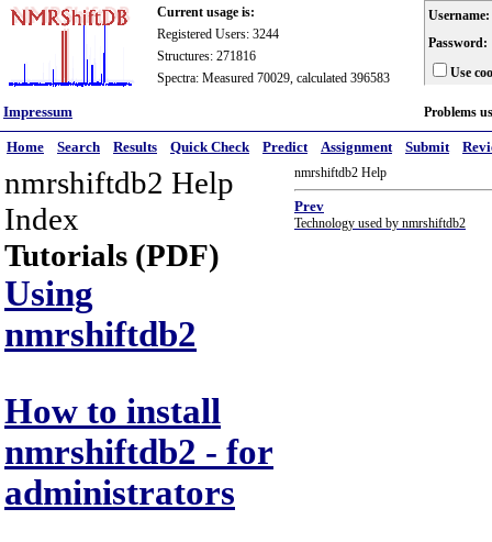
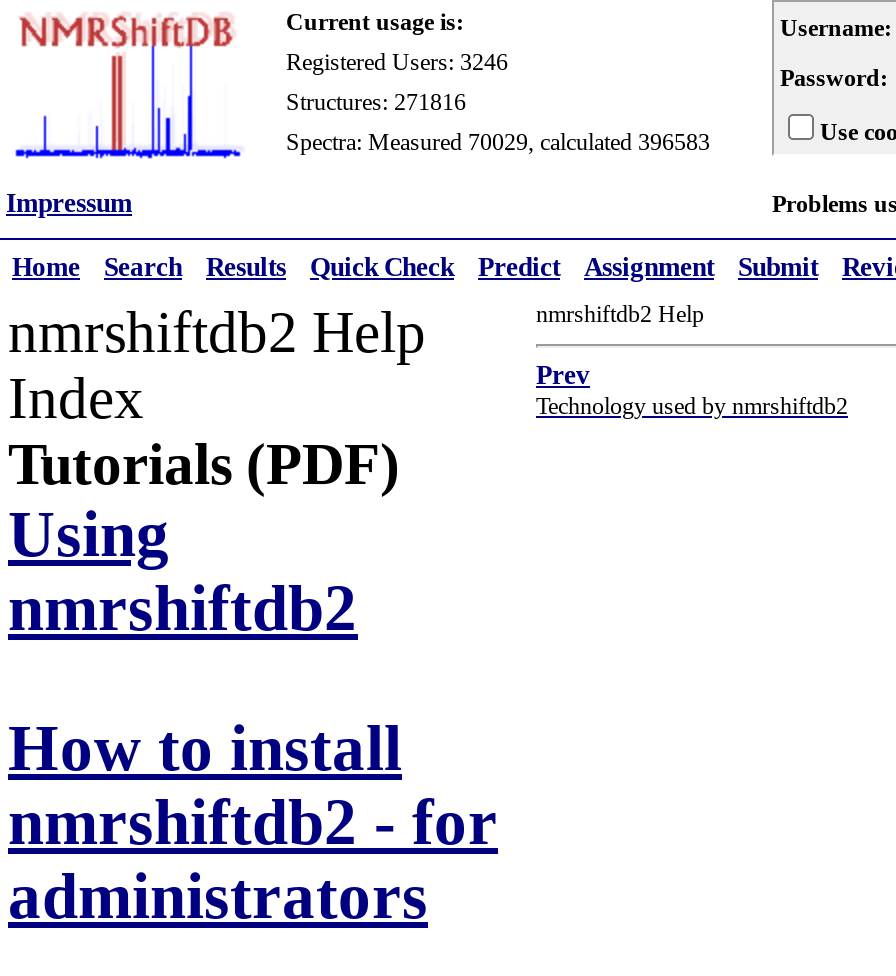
- Registered Users: 3244
+ Registered Users: 3246
